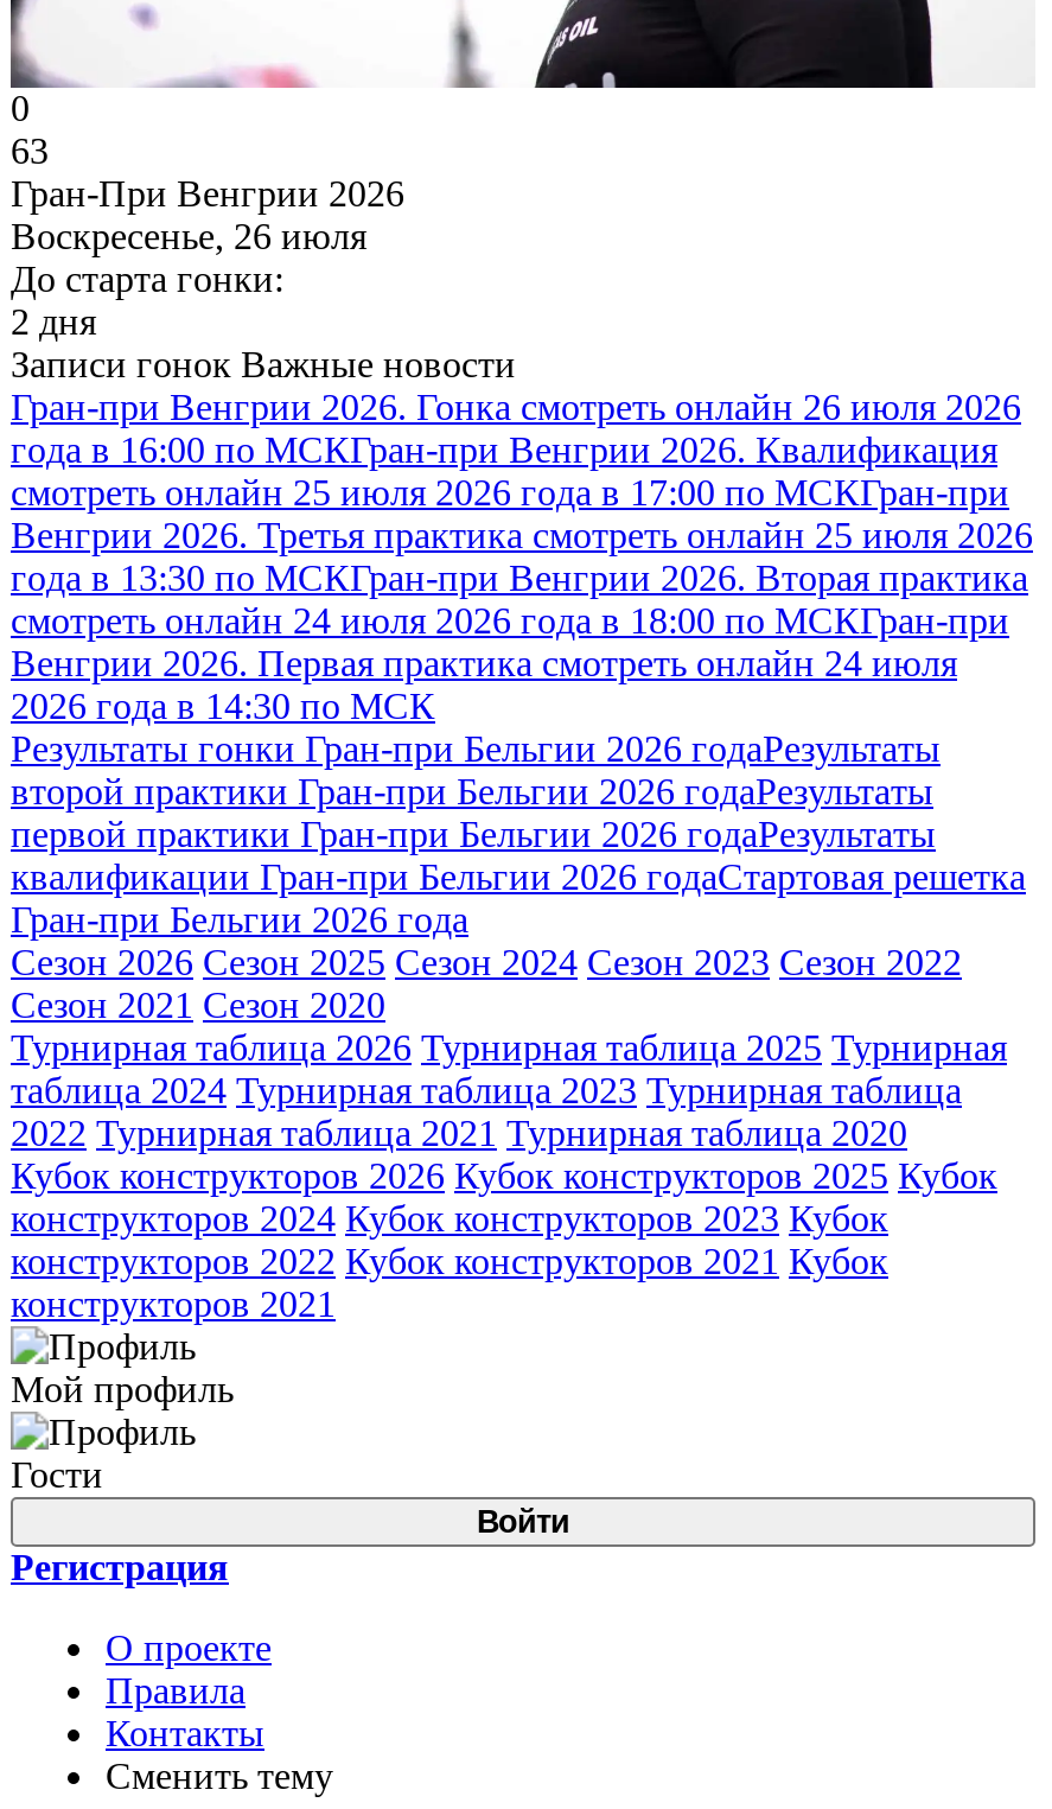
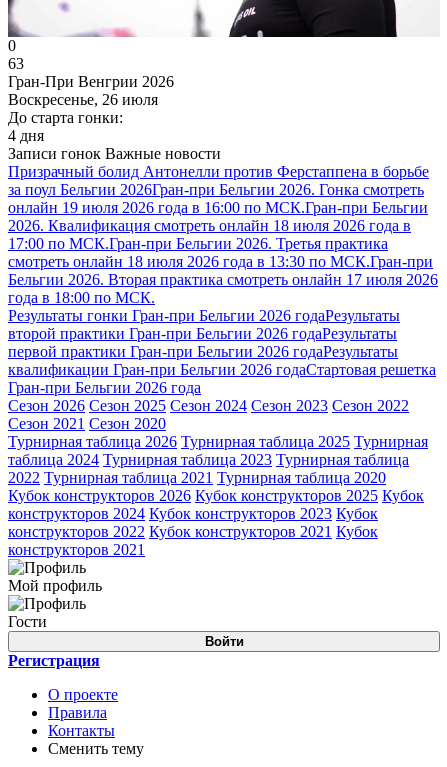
- 2 дня
+ 4 дня

- Гран-при Венгрии 2026. Гонка смотреть онлайн 26 июля 2026
- года в 16:00 по МСКГран-при Венгрии 2026. Квалификация
- смотреть онлайн 25 июля 2026 года в 17:00 по МСКГран-при
- Венгрии 2026. Третья практика смотреть онлайн 25 июля 2026
- года в 13:30 по МСКГран-при Венгрии 2026. Вторая практика
- смотреть онлайн 24 июля 2026 года в 18:00 по МСКГран-при
- Венгрии 2026. Первая практика смотреть онлайн 24 июля
- 2026 года в 14:30 по МСК
+ Призрачный болид Антонелли против Ферстаппена в борьбе
+ за поул Бельгии 2026Гран-при Бельгии 2026. Гонка смотреть
+ онлайн 19 июля 2026 года в 16:00 по МСК.Гран-при Бельгии
+ 2026. Квалификация смотреть онлайн 18 июля 2026 года в
+ 17:00 по МСК.Гран-при Бельгии 2026. Третья практика
+ смотреть онлайн 18 июля 2026 года в 13:30 по МСК.Гран-при
+ Бельгии 2026. Вторая практика смотреть онлайн 17 июля 2026
+ года в 18:00 по МСК.
